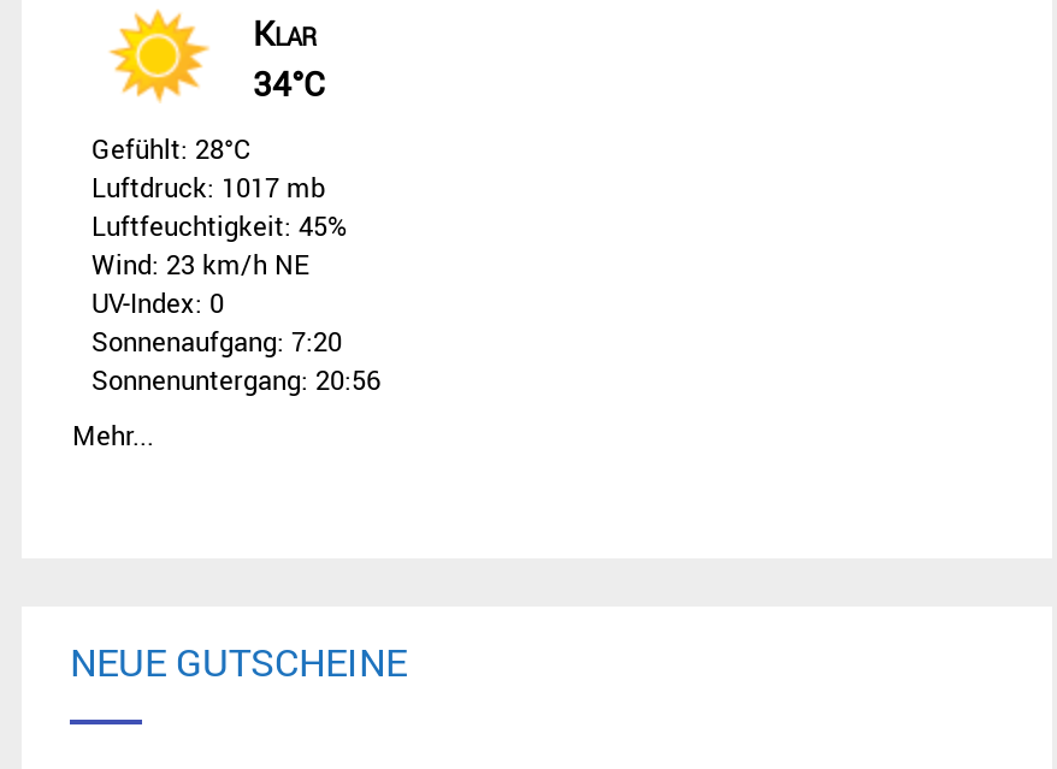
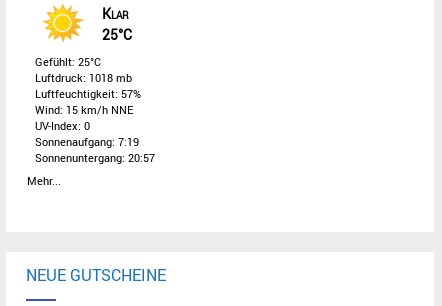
- 34°C
+ 25°C

- Gefühlt: 28°C
- Luftdruck: 1017 mb
- Luftfeuchtigkeit: 45%
- Wind: 23 km/h NE
+ Gefühlt: 25°C
+ Luftdruck: 1018 mb
+ Luftfeuchtigkeit: 57%
+ Wind: 15 km/h NNE

- Sonnenaufgang: 7:20
+ Sonnenaufgang: 7:19

- Sonnenuntergang: 20:56
+ Sonnenuntergang: 20:57
